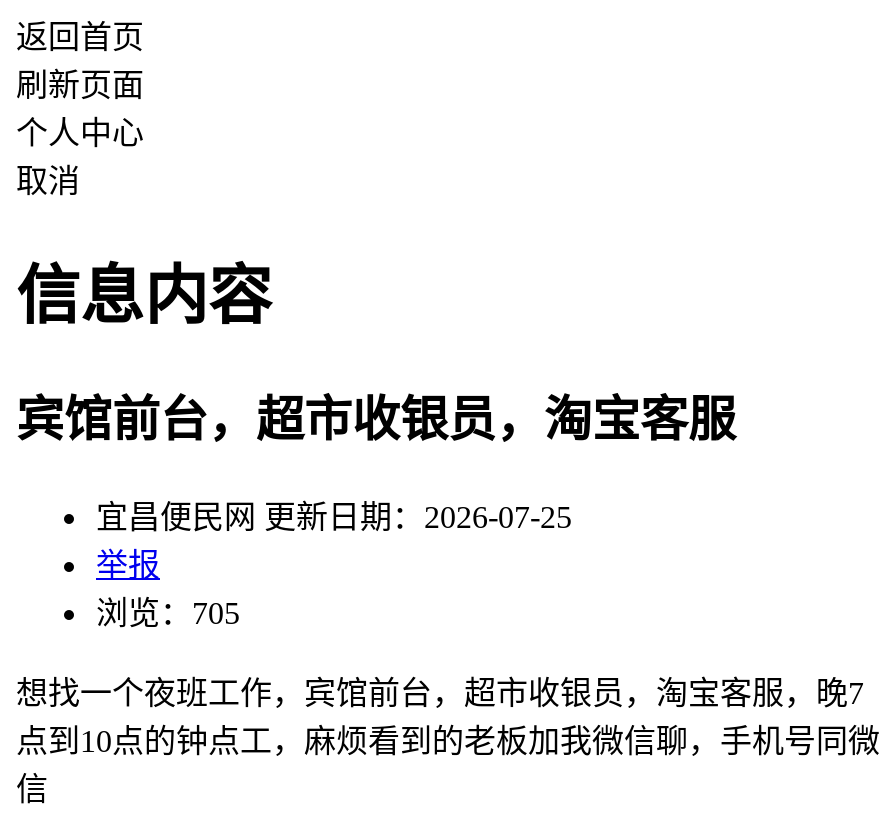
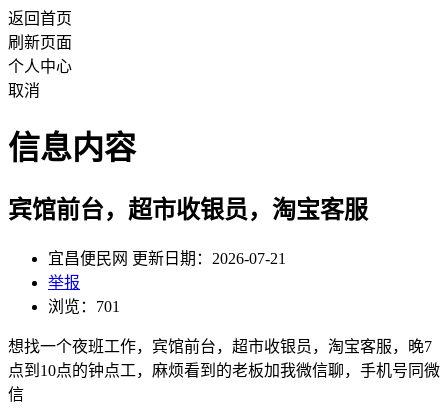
- 宜昌便民网 更新日期：2026-07-25
+ 宜昌便民网 更新日期：2026-07-21

- 浏览：705
+ 浏览：701
